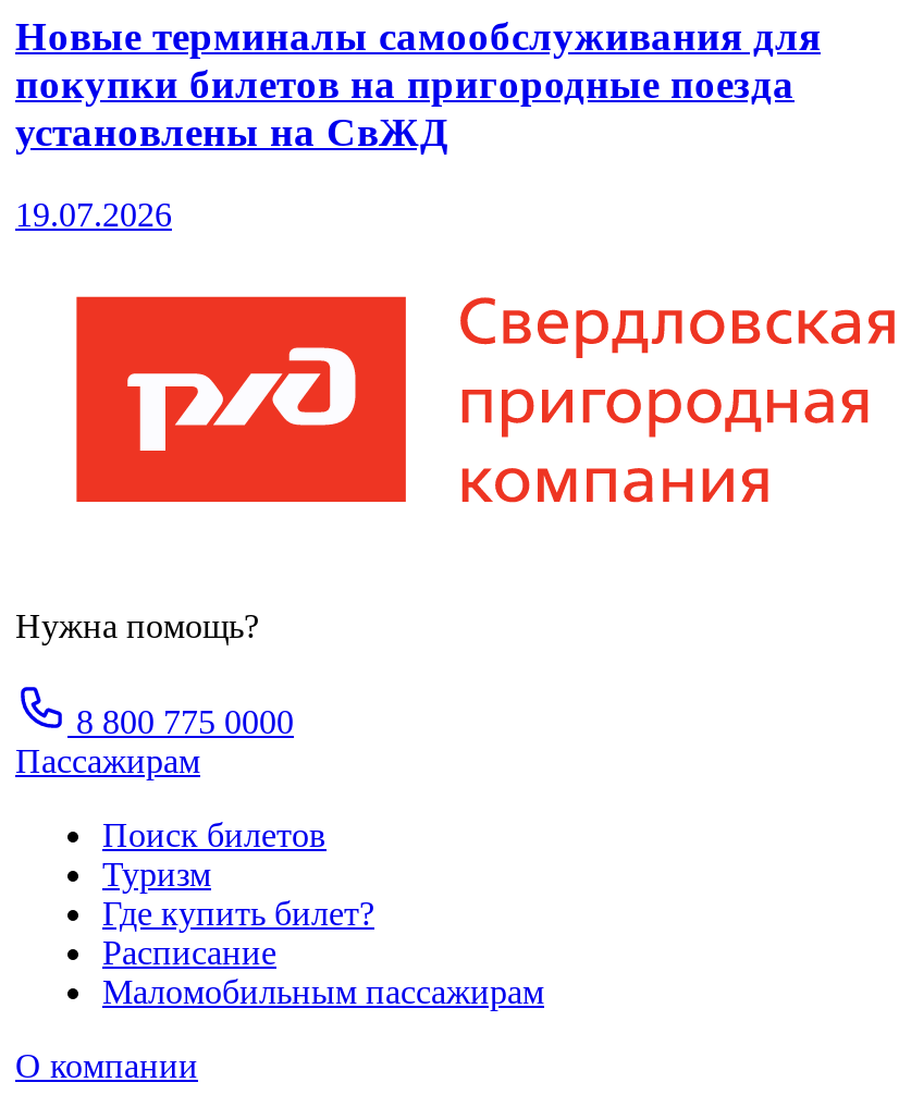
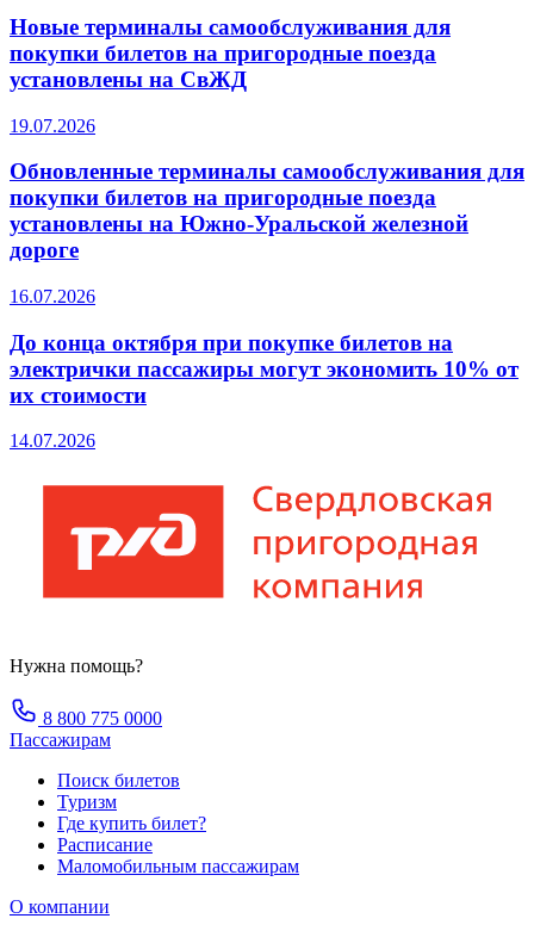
+ Обновленные терминалы самообслуживания для
+ покупки билетов на пригородные поезда
+ установлены на Южно-Уральской железной
+ дороге
+ 16.07.2026
+ До конца октября при покупке билетов на
+ электрички пассажиры могут экономить 10% от
+ их стоимости
+ 14.07.2026
